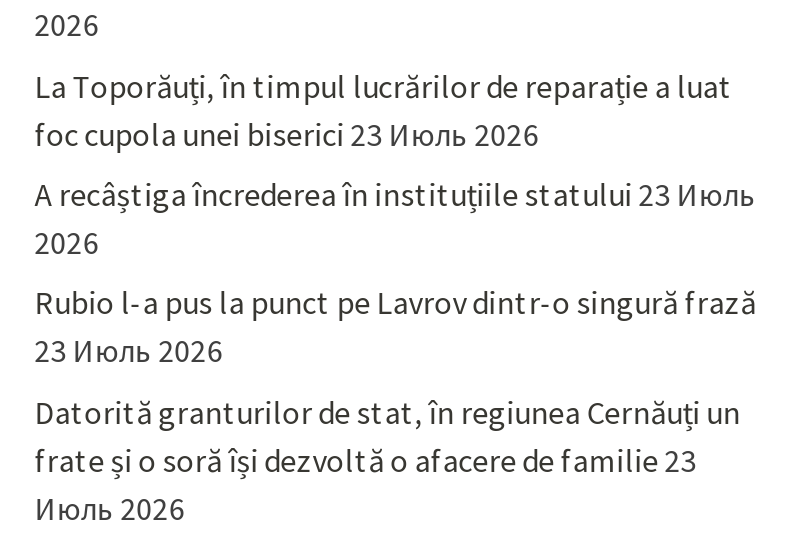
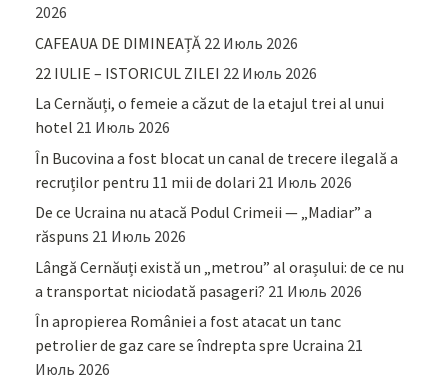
- La Toporăuți, în timpul lucrărilor de reparație a luat
- foc cupola unei biserici 23 Июль 2026
- A recâștiga încrederea în instituțiile statului 23 Июль
- 2026
- Rubio l-a pus la punct pe Lavrov dintr-o singură frază
- 23 Июль 2026
- Datorită granturilor de stat, în regiunea Cernăuți un
- frate și o soră își dezvoltă o afacere de familie 23
+ CAFEAUA DE DIMINEAȚĂ 22 Июль 2026
+ 22 IULIE – ISTORICUL ZILEI 22 Июль 2026
+ La Cernăuți, o femeie a căzut de la etajul trei al unui
+ hotel 21 Июль 2026
+ În Bucovina a fost blocat un canal de trecere ilegală a
+ recruților pentru 11 mii de dolari 21 Июль 2026
+ De ce Ucraina nu atacă Podul Crimeii — „Madiar” a
+ răspuns 21 Июль 2026
+ Lângă Cernăuți există un „metrou” al orașului: de ce nu
+ a transportat niciodată pasageri? 21 Июль 2026
+ În apropierea României a fost atacat un tanc
+ petrolier de gaz care se îndrepta spre Ucraina 21
